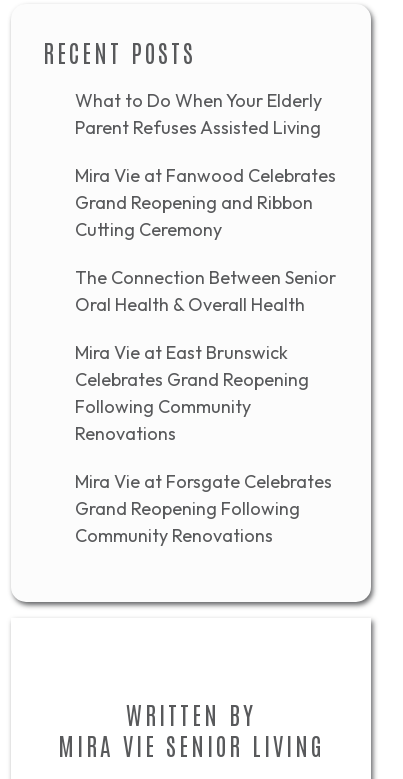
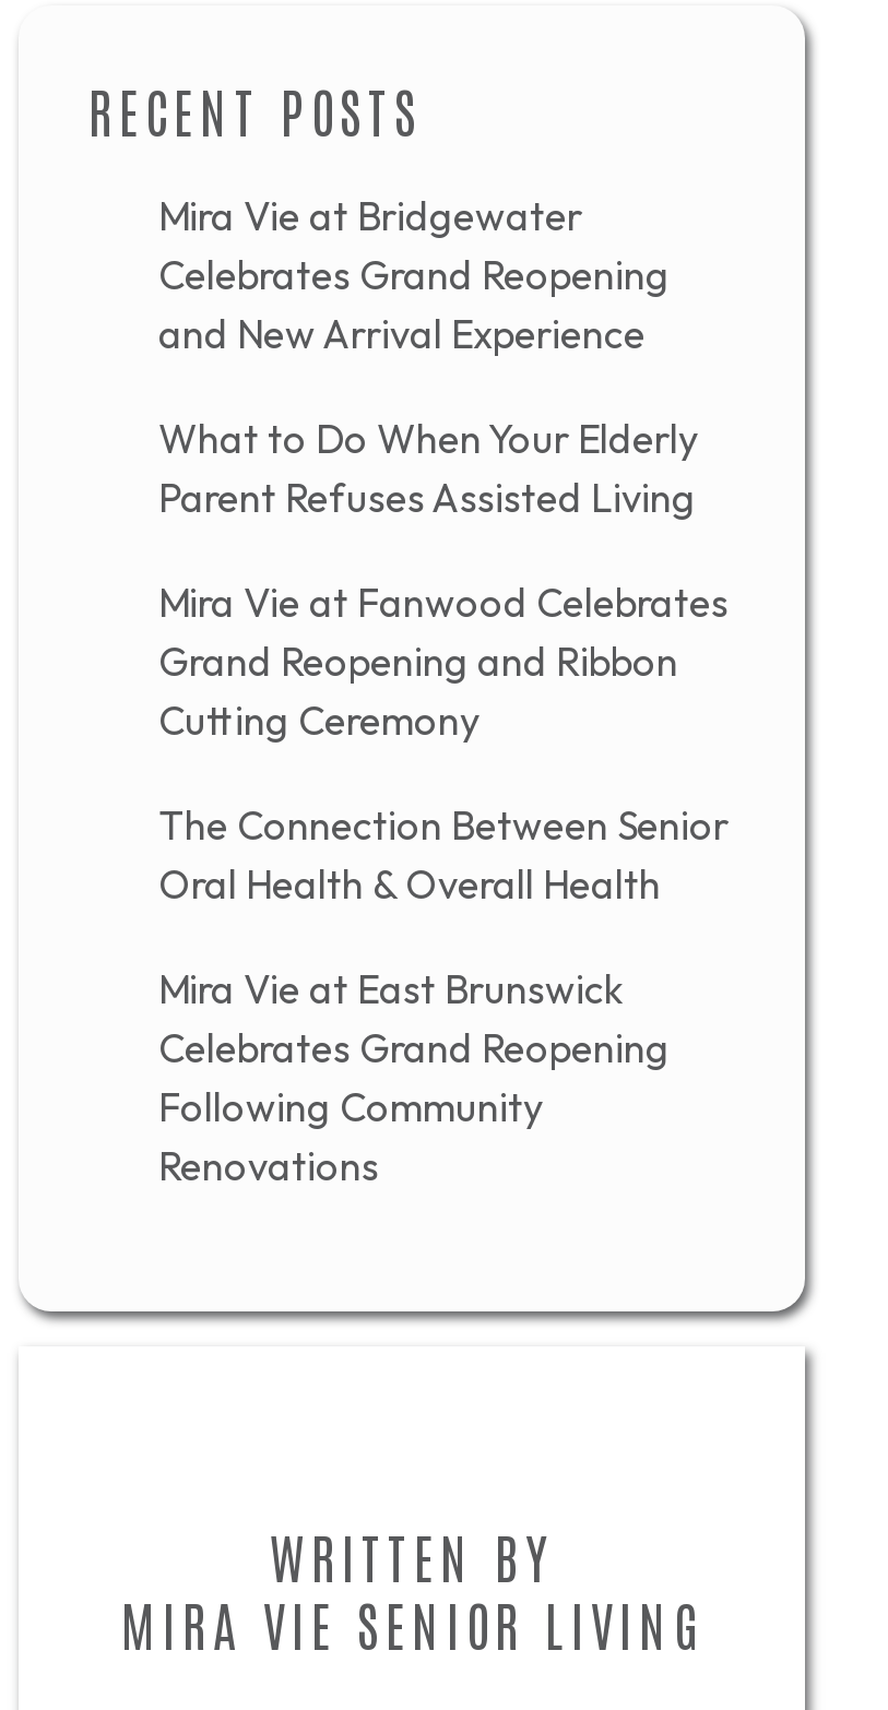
+ Mira Vie at Bridgewater
+ Celebrates Grand Reopening
+ and New Arrival Experience

moved down: What to Do When Your Elderly | Parent Refuses Assisted Living | Mira Vie at Fanwood Celebrates | ... | Following Community | Renovations

- Mira Vie at Forsgate Celebrates
- Grand Reopening Following
- Community Renovations
